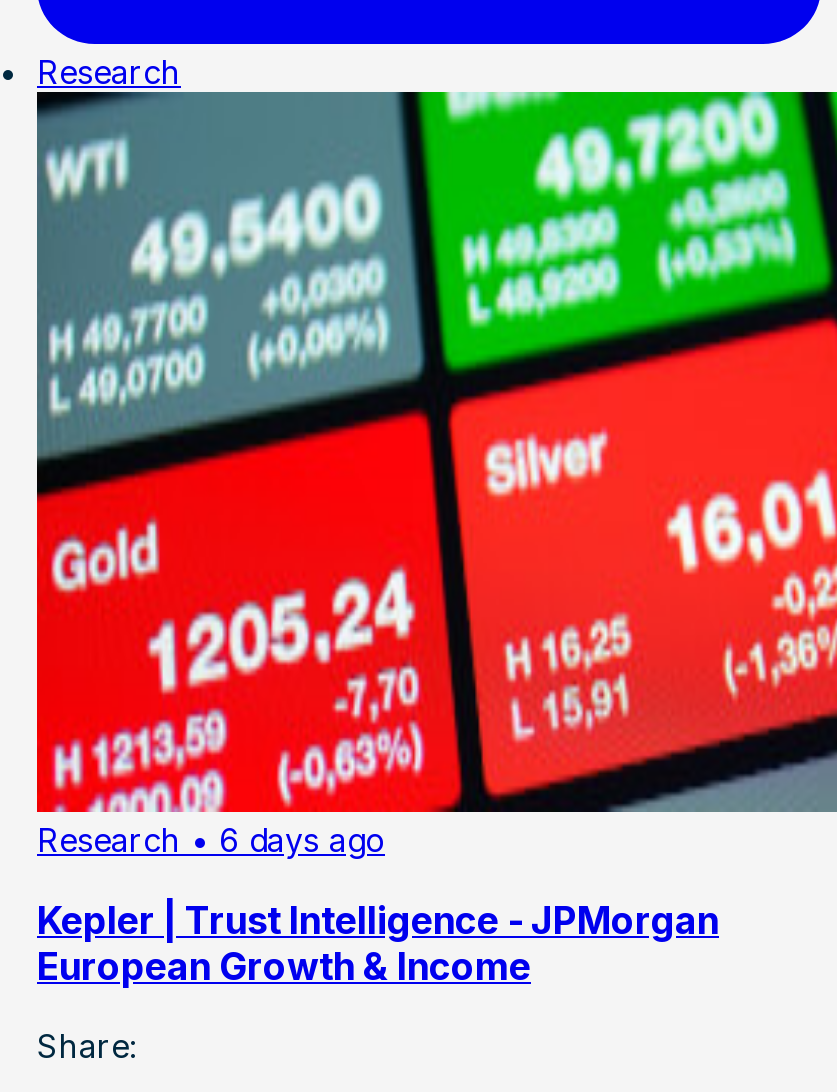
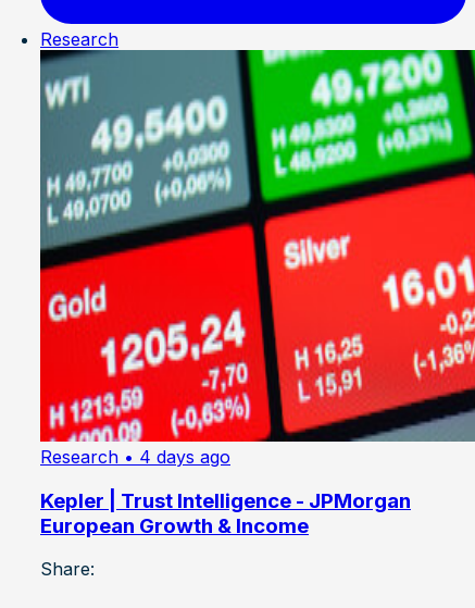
- Research • 6 days ago
+ Research • 4 days ago
